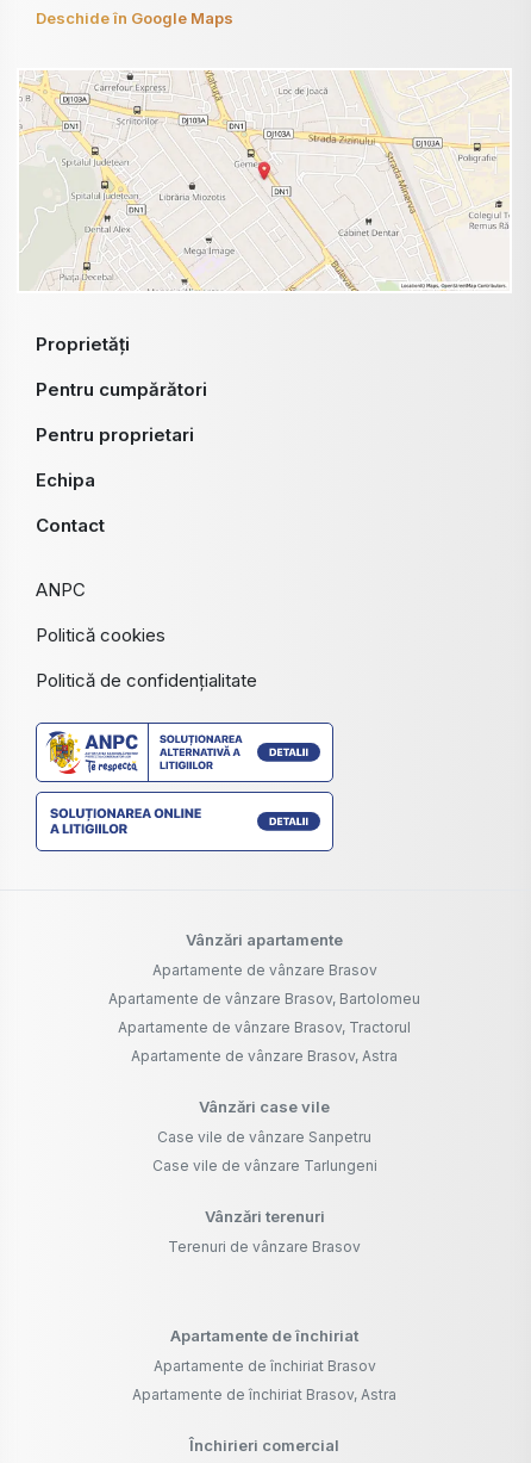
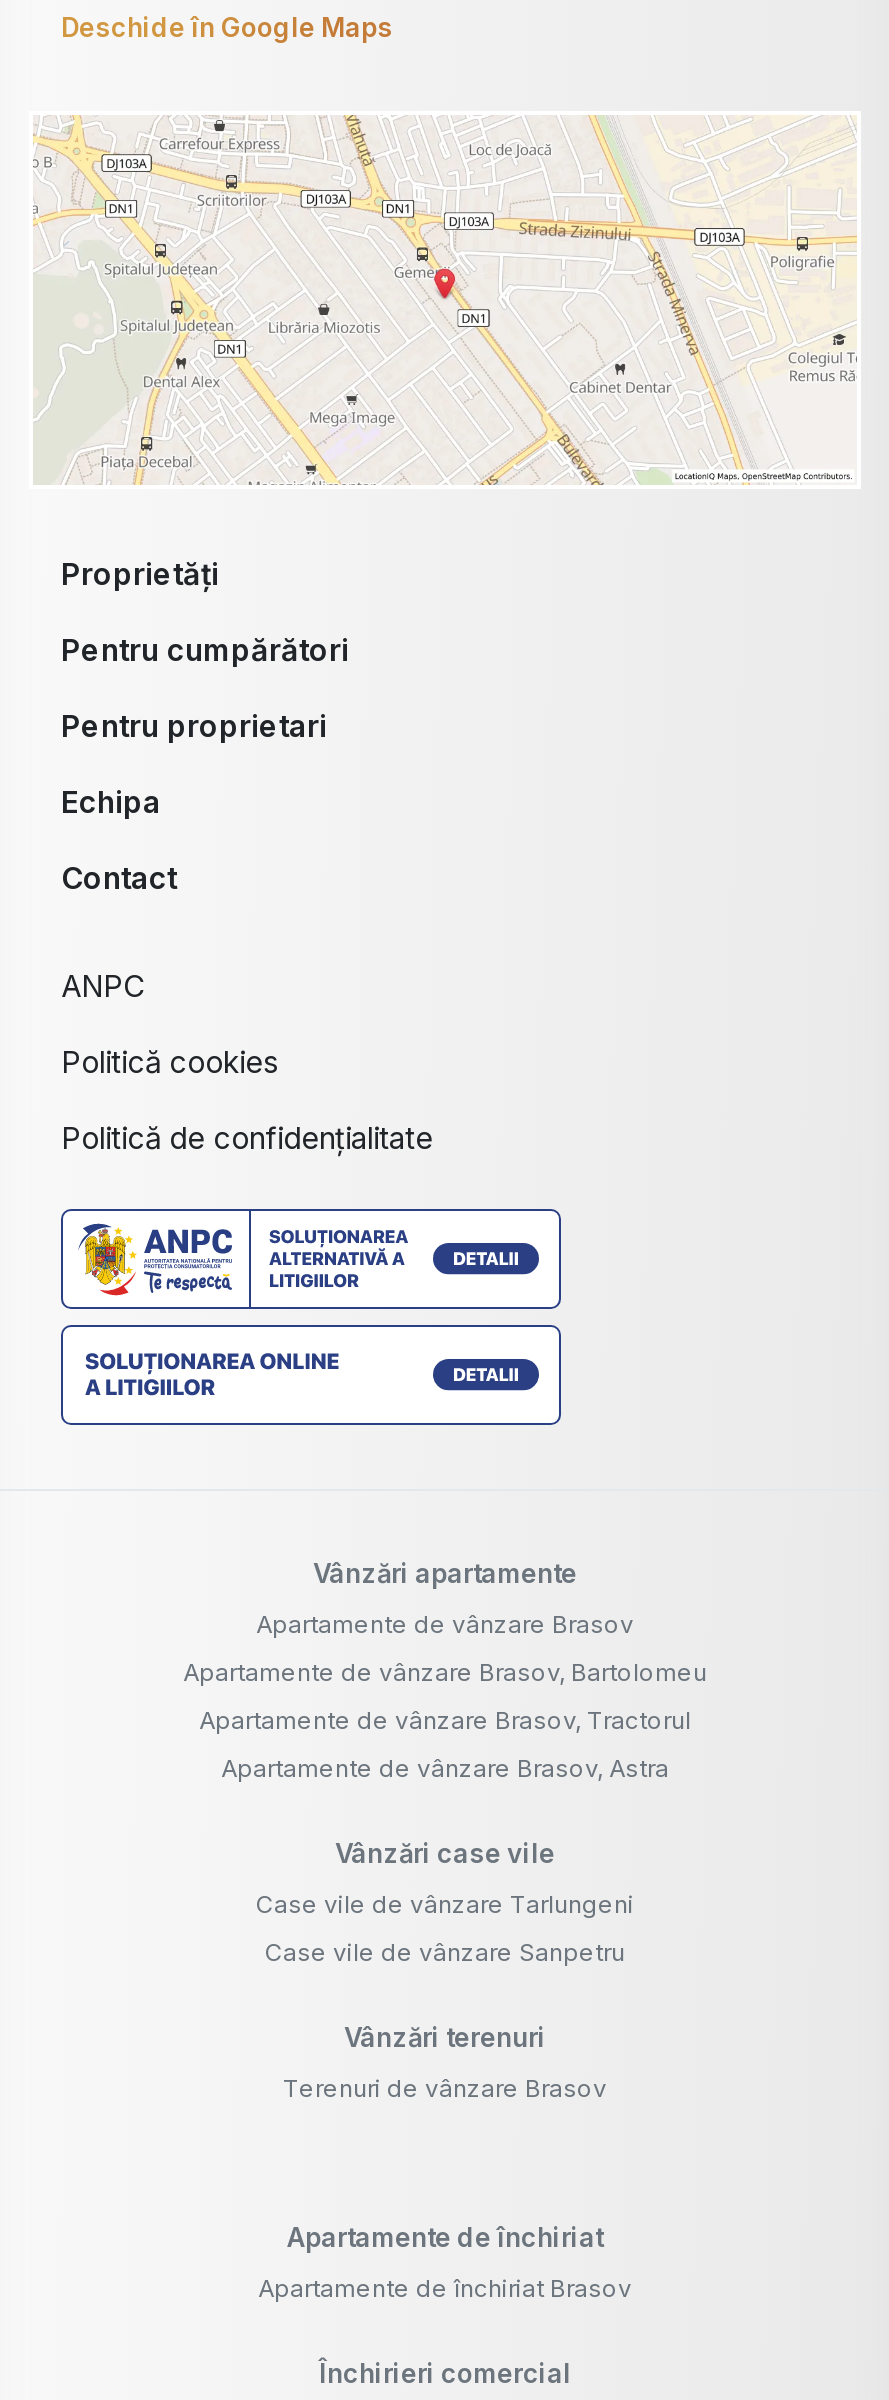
moved down: Case vile de vânzare Sanpetru

moved up: Case vile de vânzare Tarlungeni

- Apartamente de închiriat Brasov, Astra
